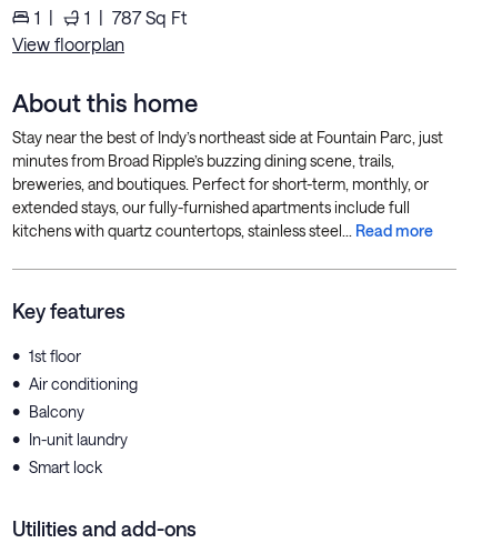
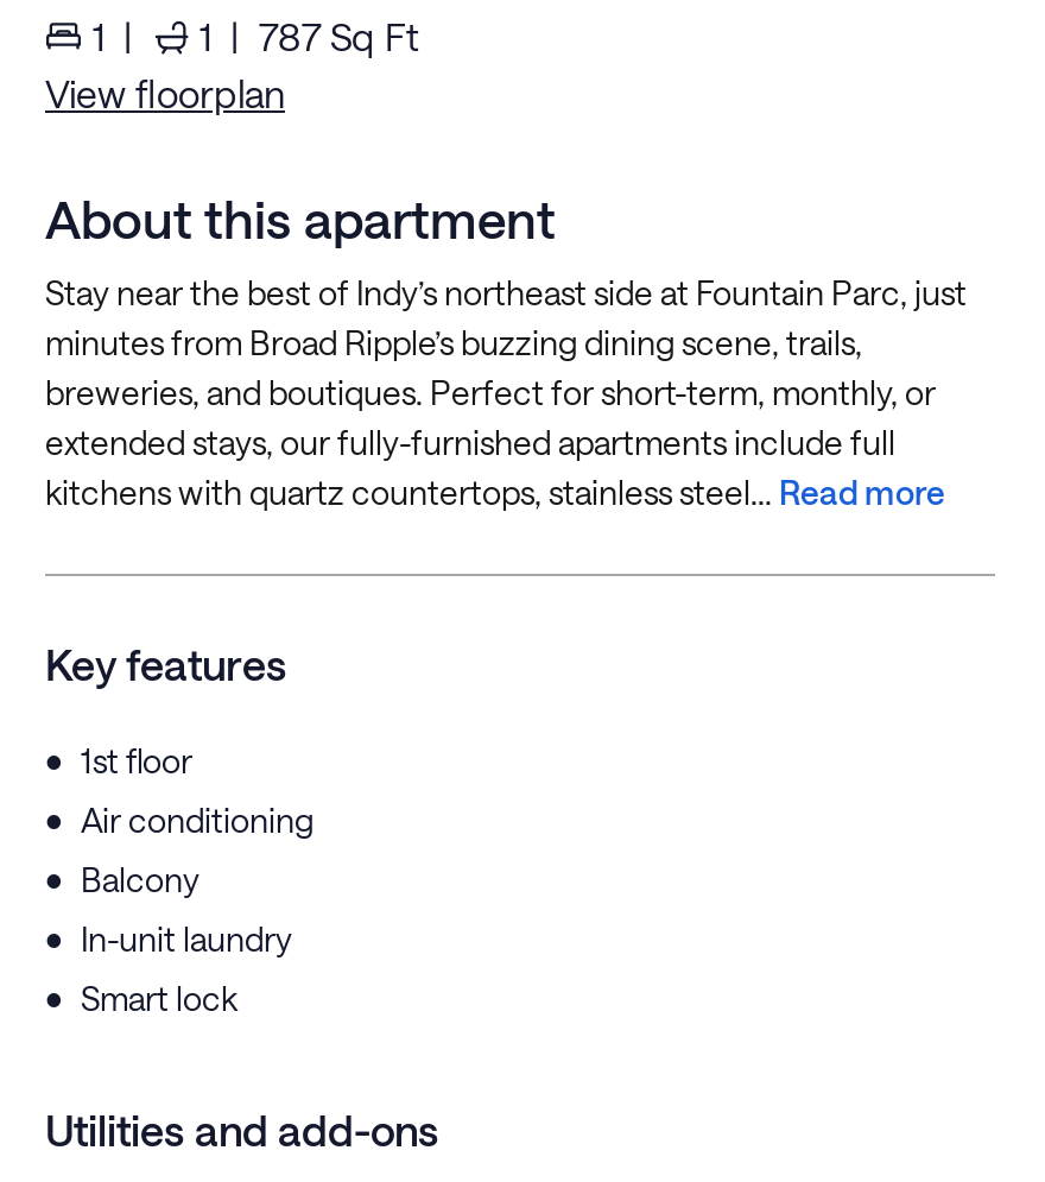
- About this home
+ About this apartment
